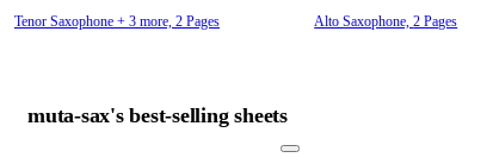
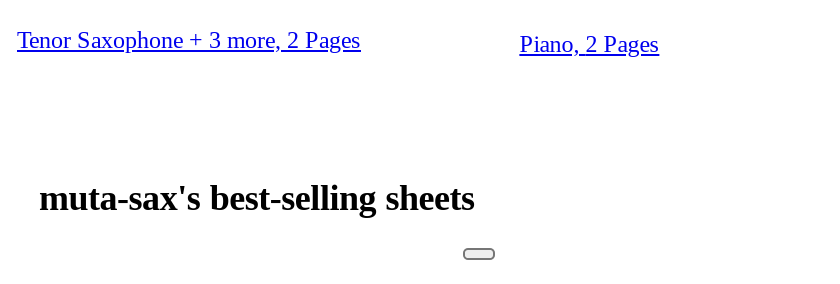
- Alto Saxophone, 2 Pages
+ Piano, 2 Pages
